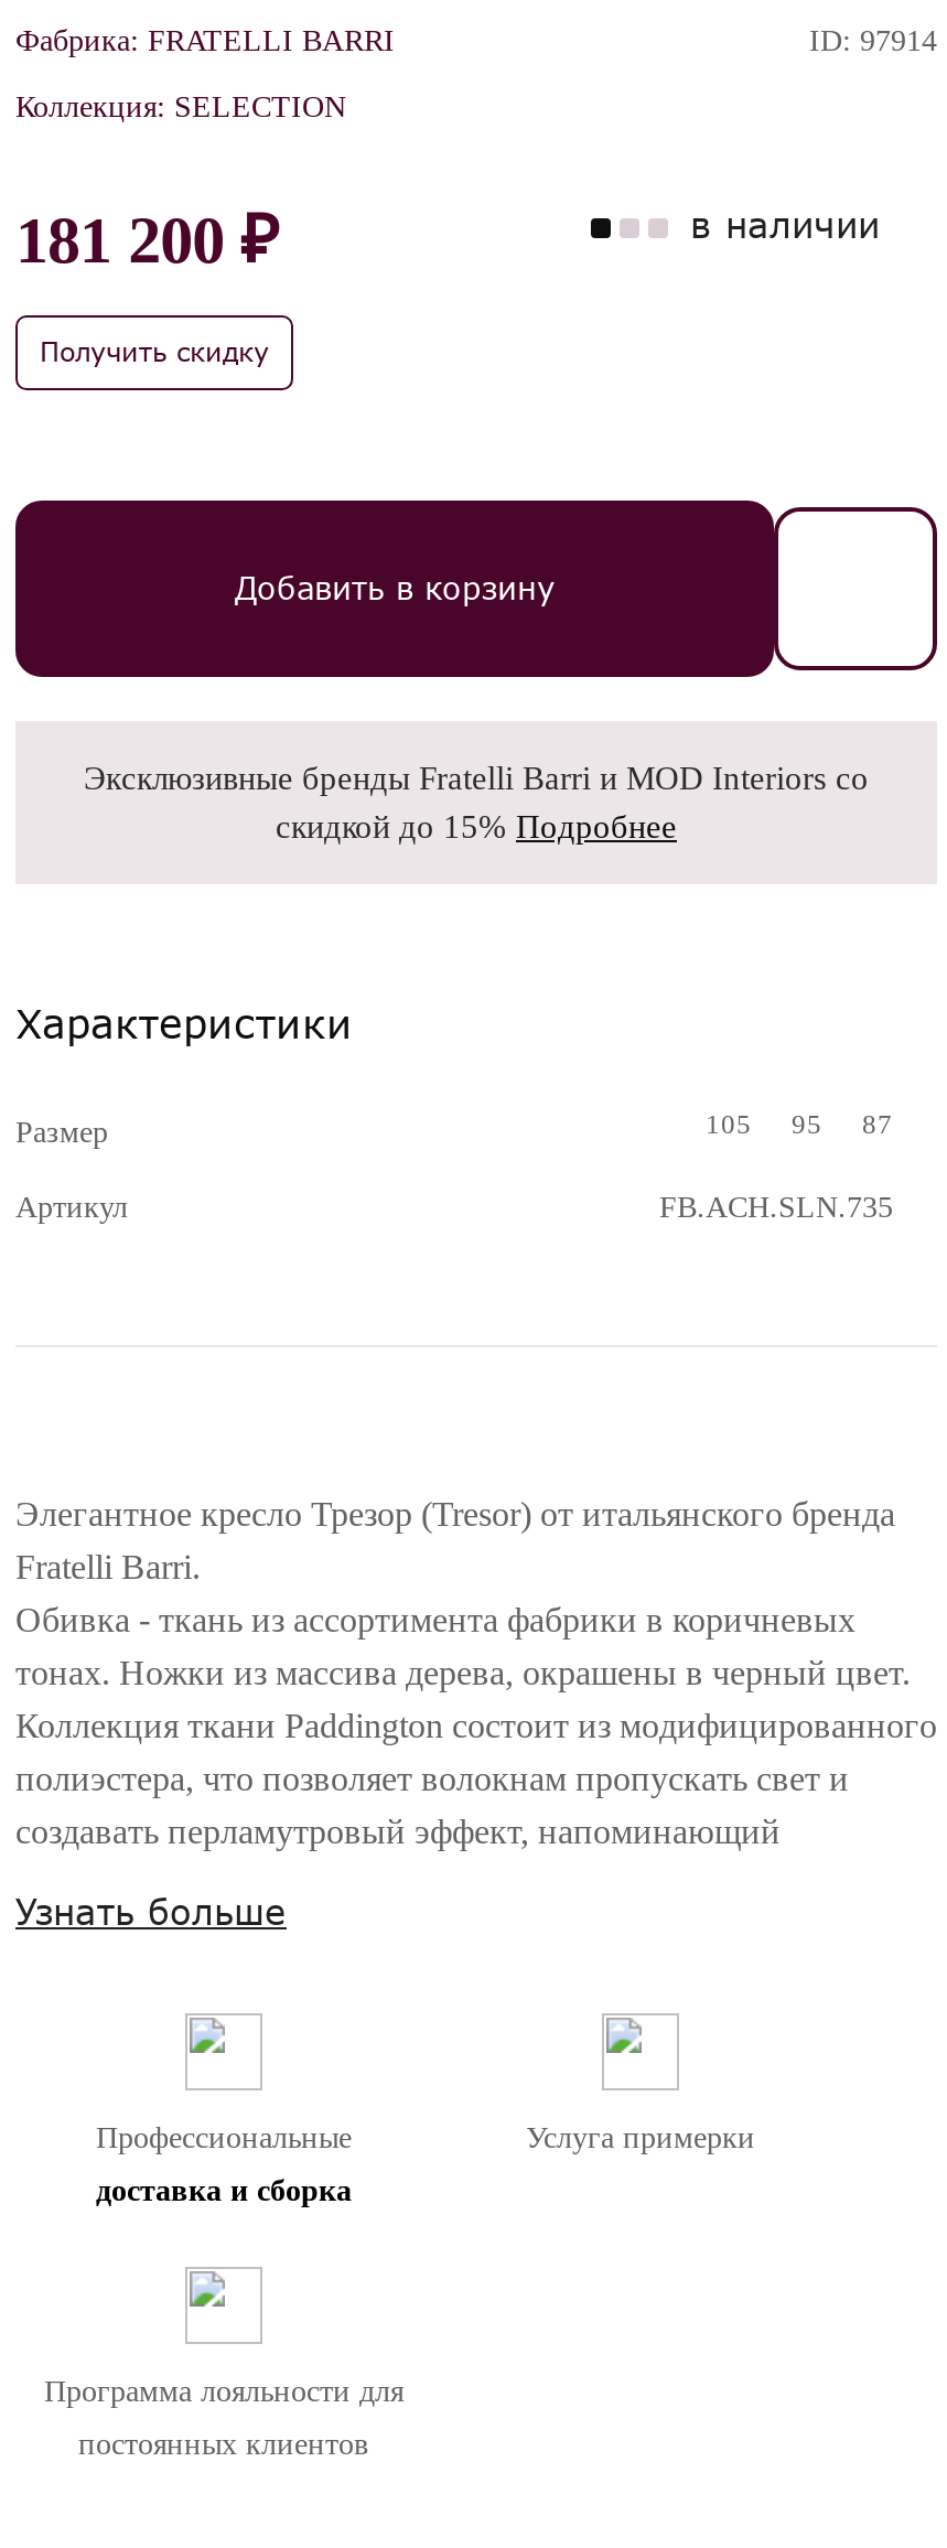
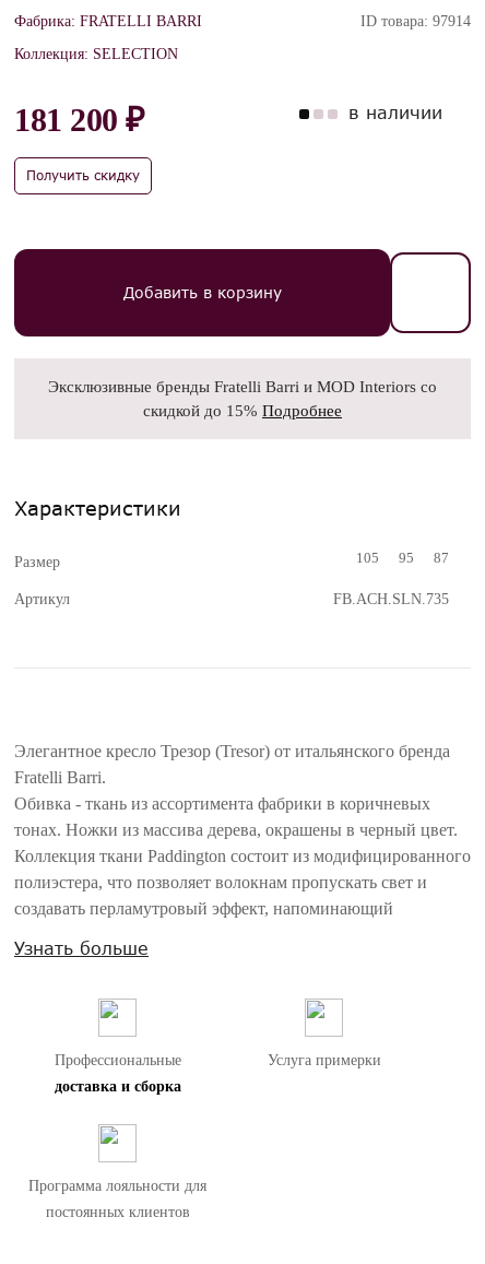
- ID: 97914
+ ID товара: 97914
